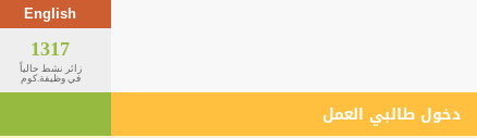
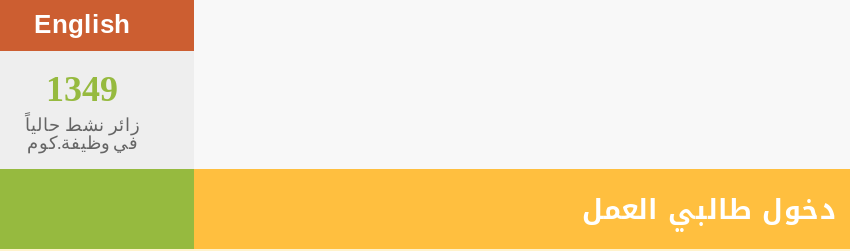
- 1317
+ 1349
